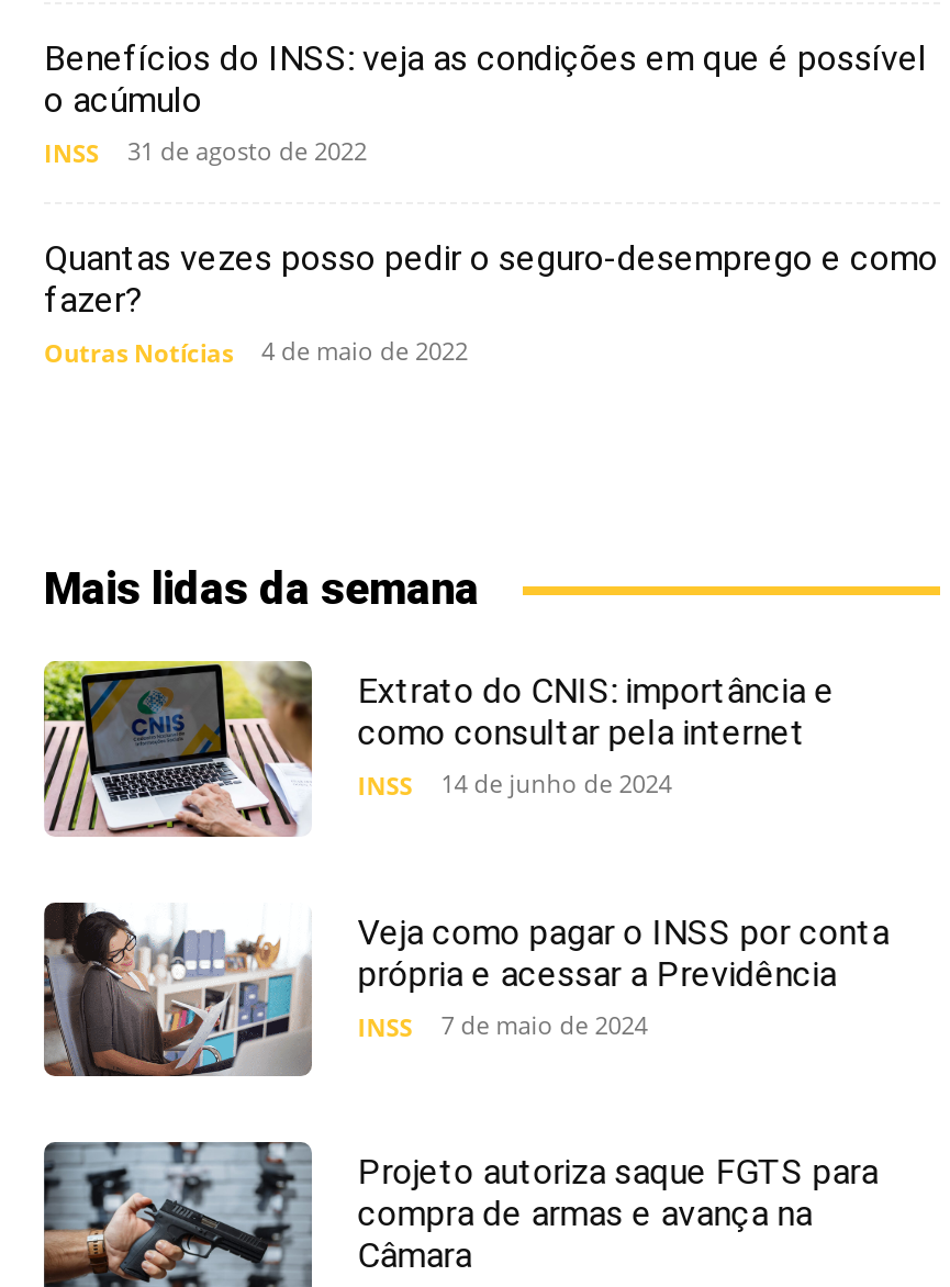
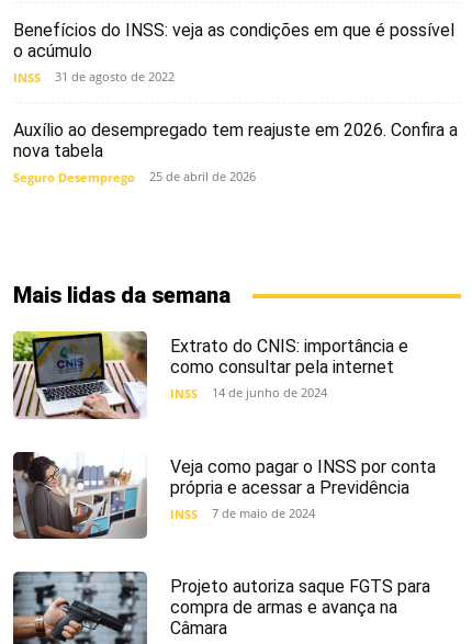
- Quantas vezes posso pedir o seguro-desemprego e como
- fazer?
- Outras Notícias
- 4 de maio de 2022
+ Auxílio ao desempregado tem reajuste em 2026. Confira a
+ nova tabela
+ Seguro Desemprego
+ 25 de abril de 2026
